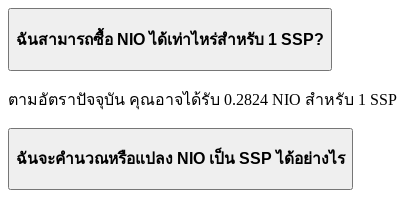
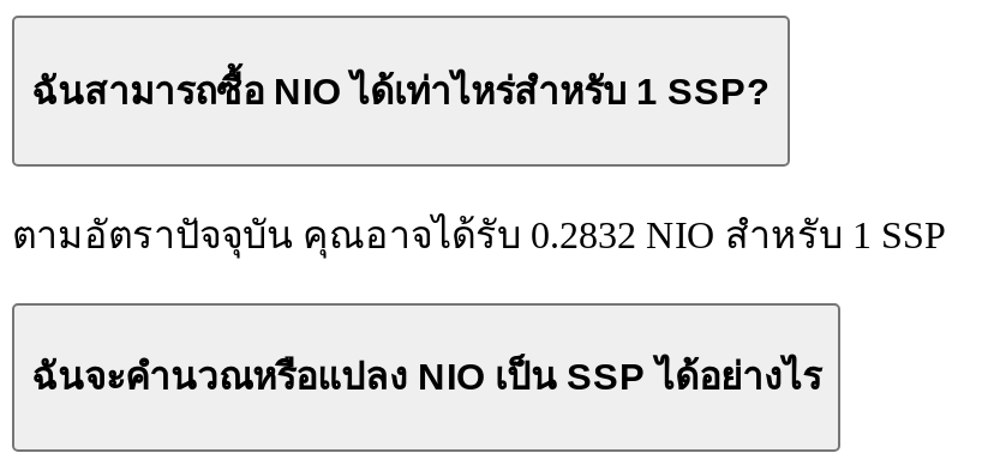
- ตามอัตราปัจจุบัน คุณอาจได้รับ 0.2824 NIO สำหรับ 1 SSP
+ ตามอัตราปัจจุบัน คุณอาจได้รับ 0.2832 NIO สำหรับ 1 SSP
